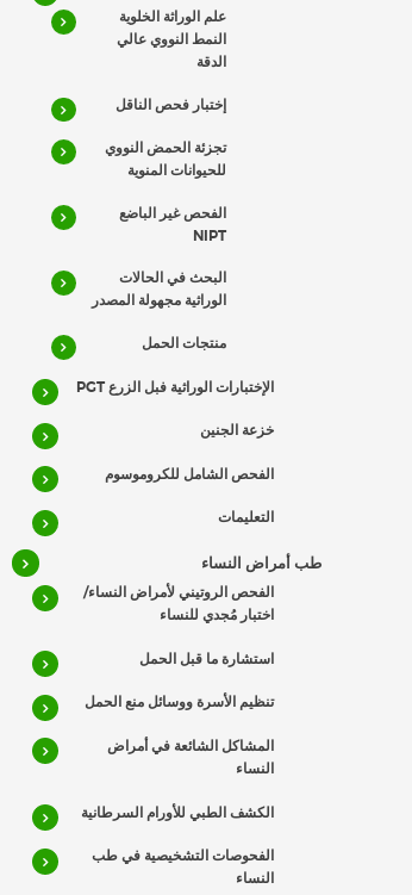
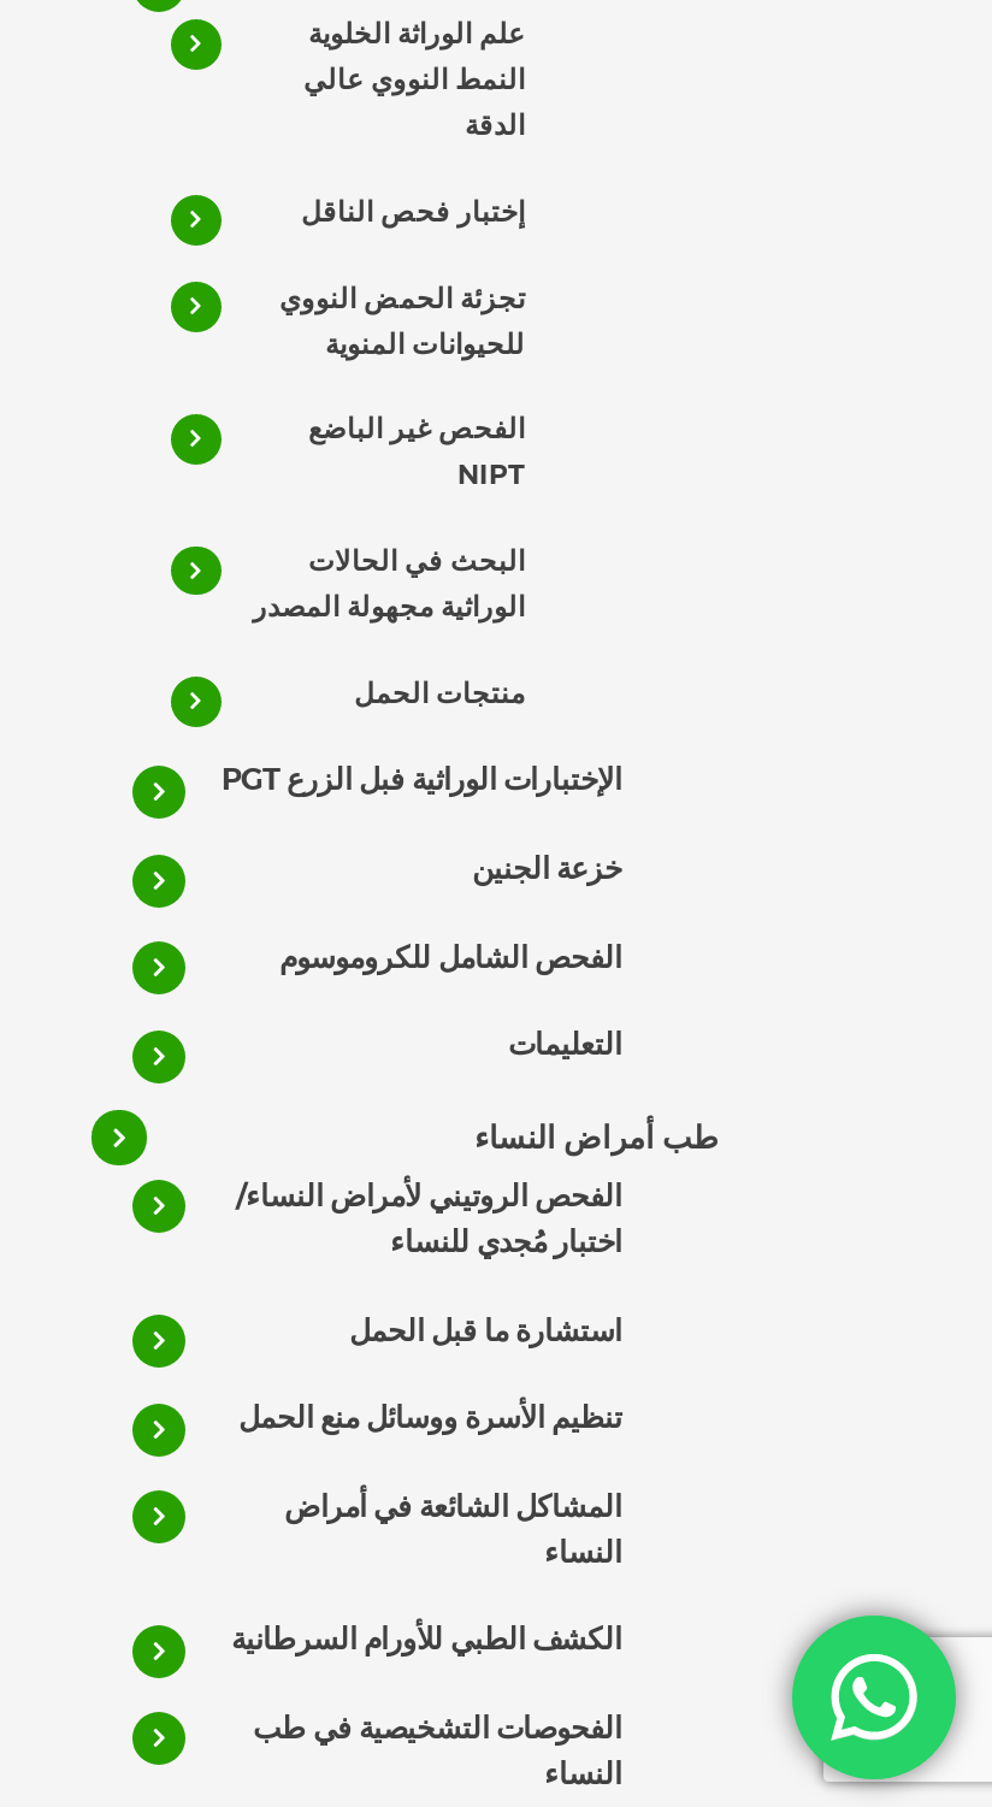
+ [image]
